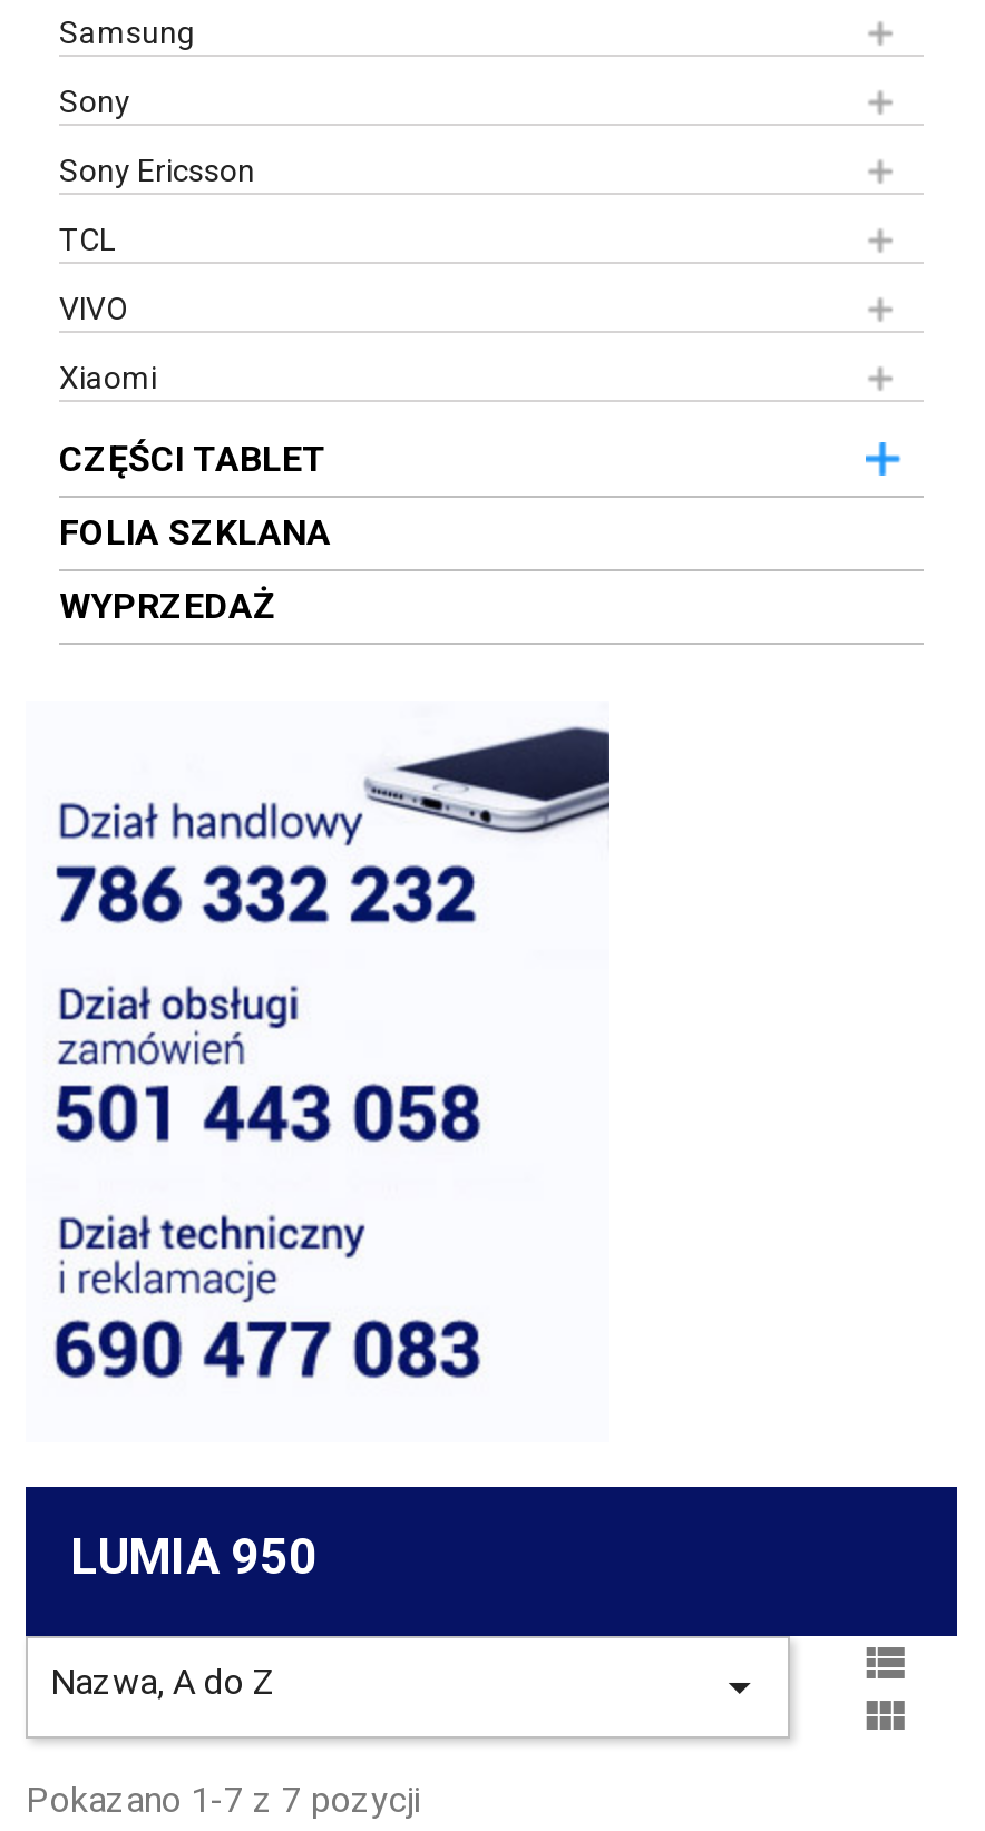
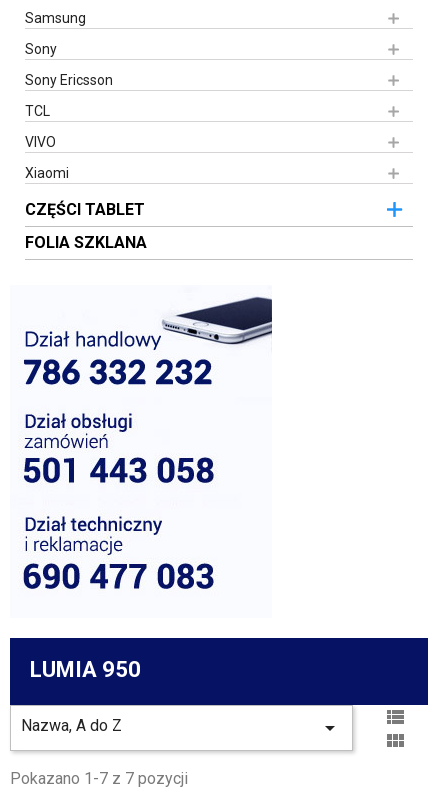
- WYPRZEDAŻ
